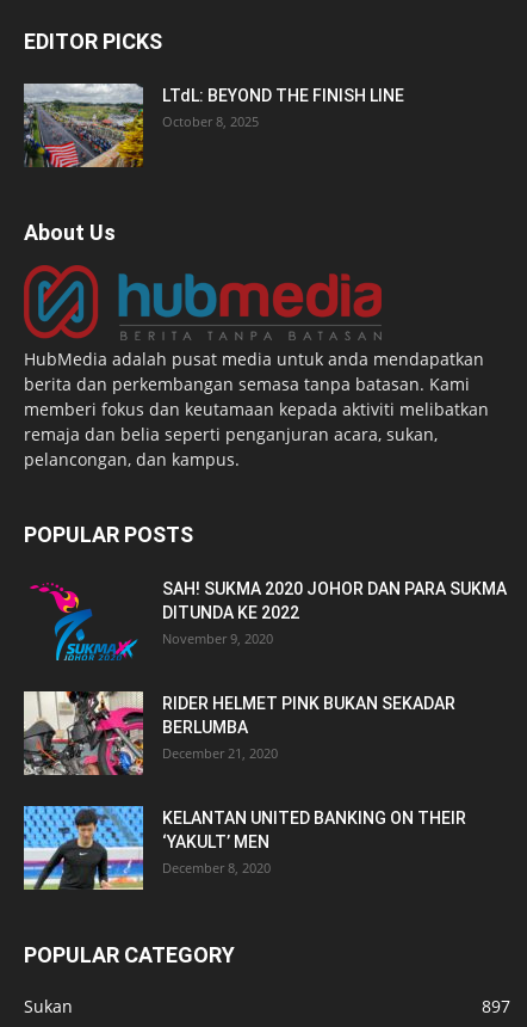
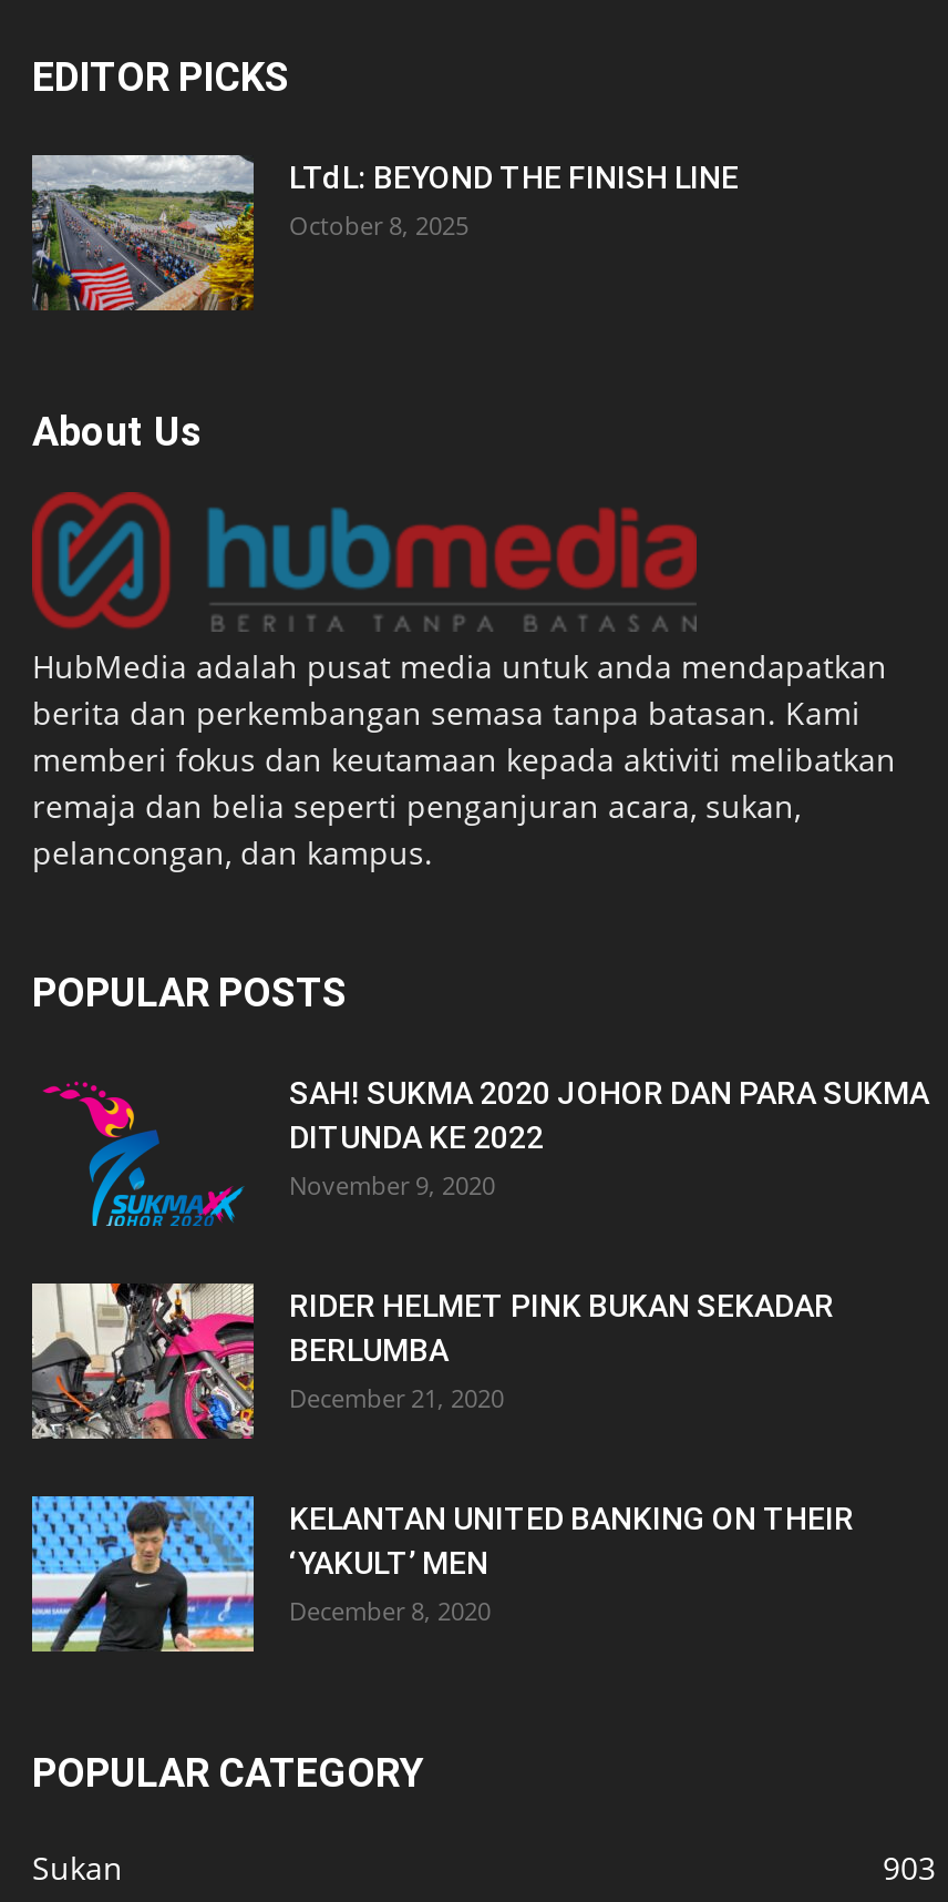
- 897
+ 903
